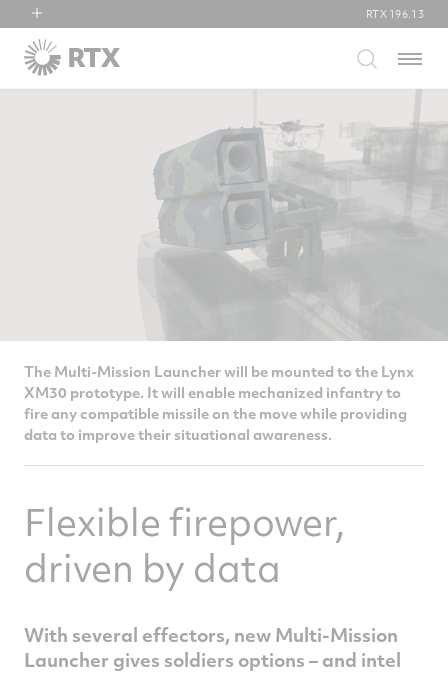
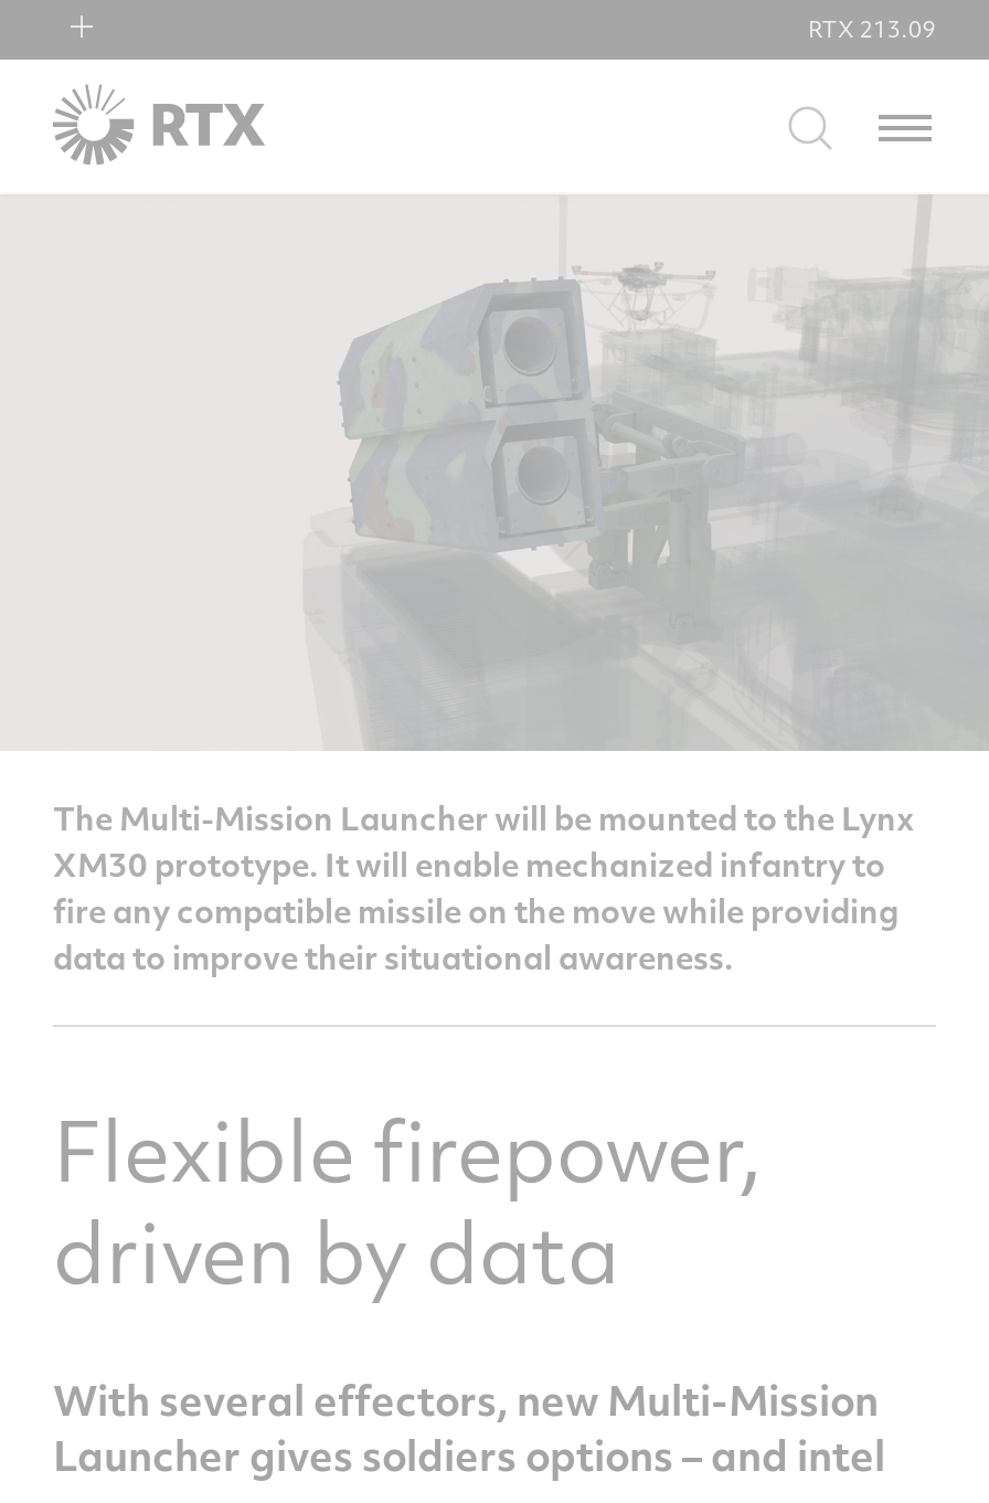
- RTX 196.13
+ RTX 213.09
